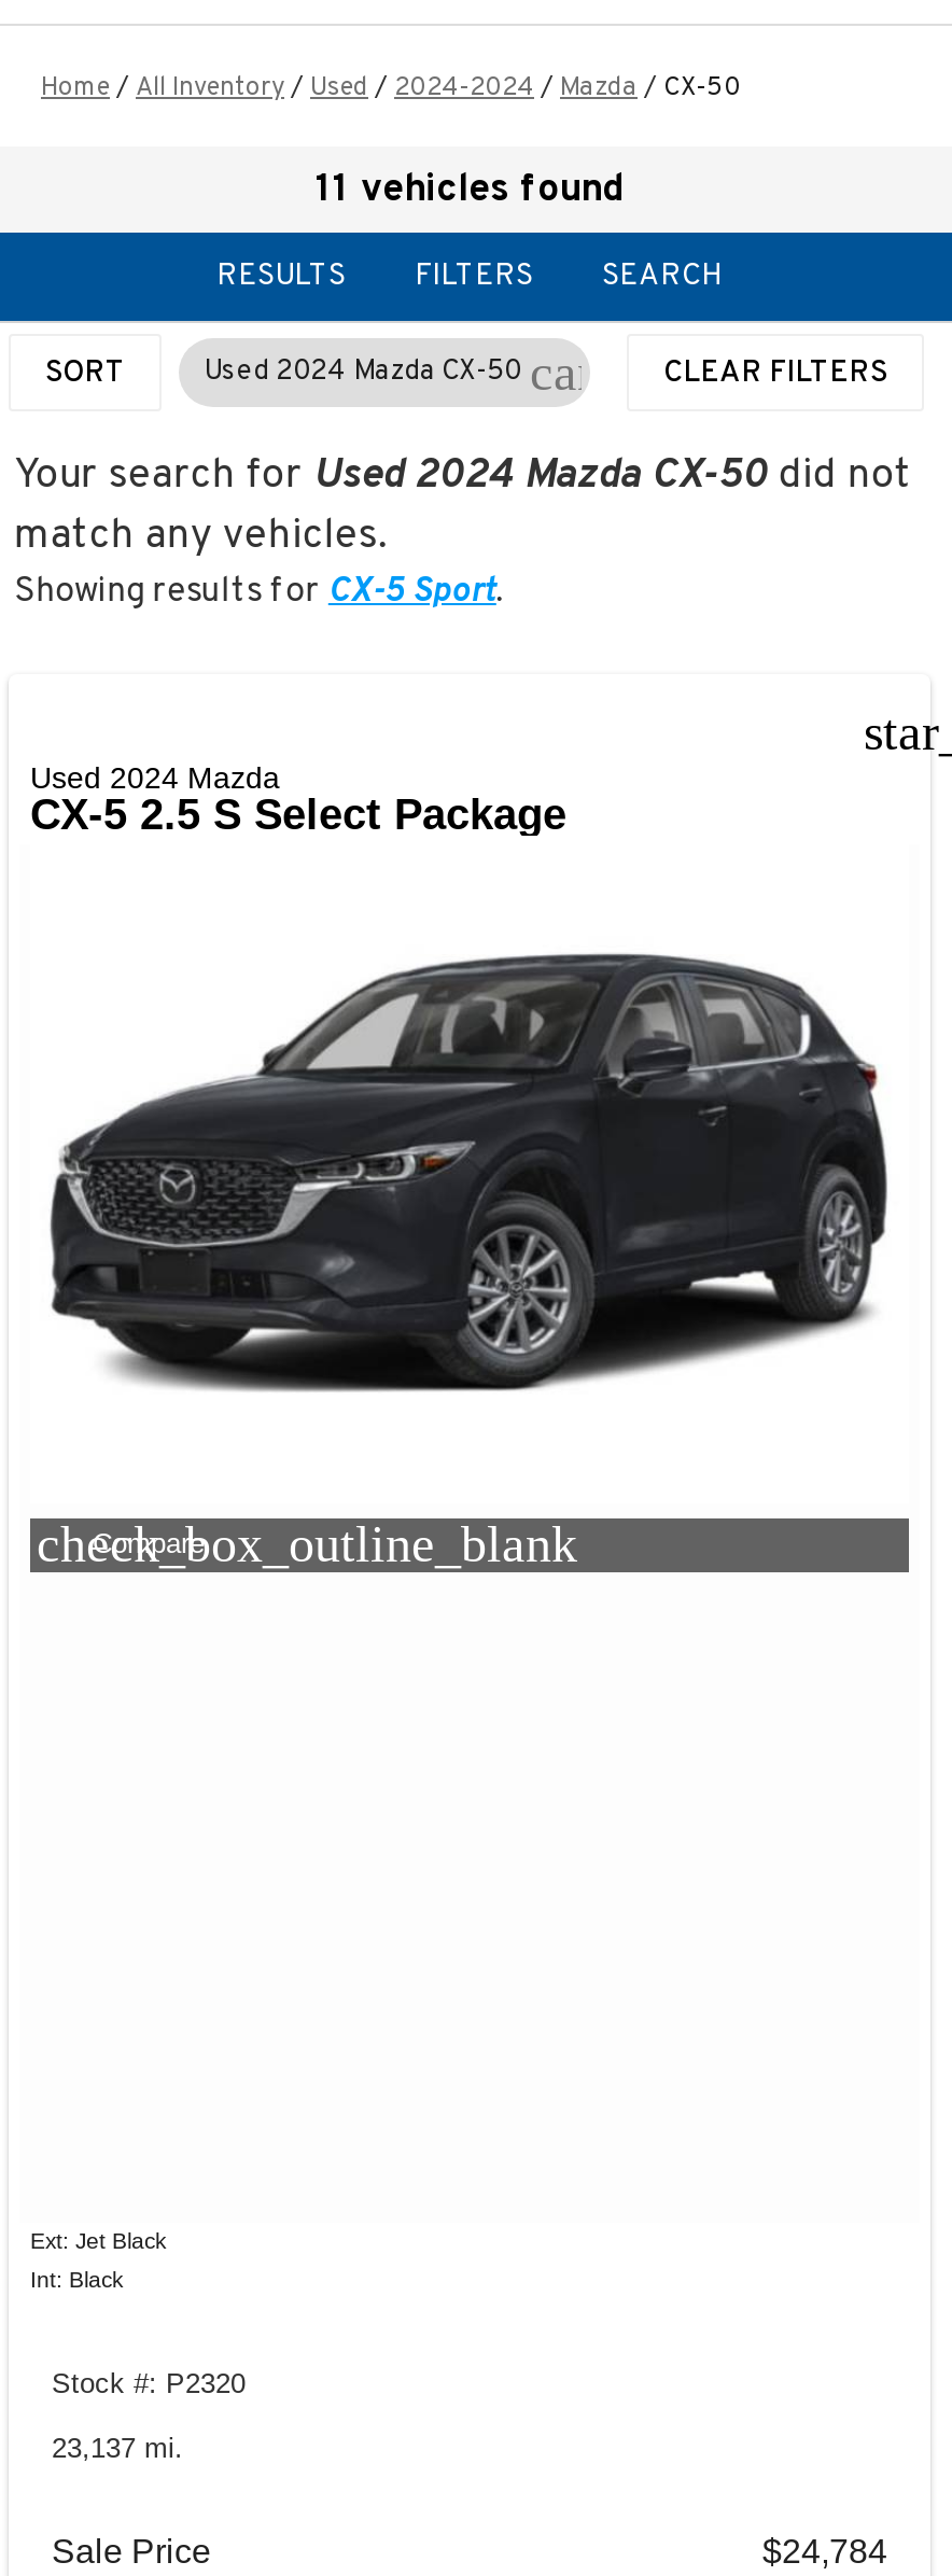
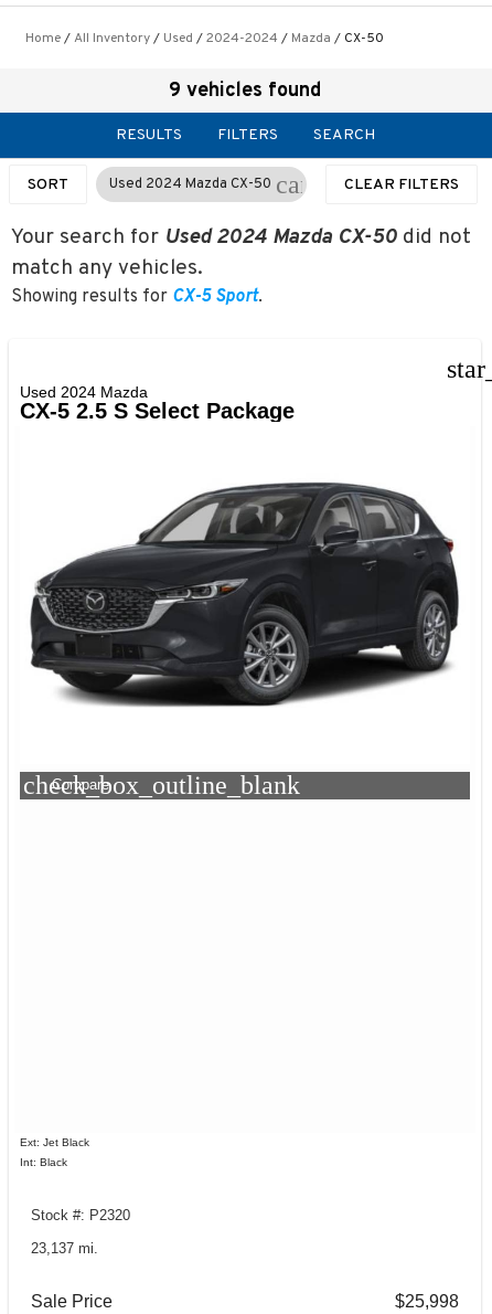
- 11 vehicles found
+ 9 vehicles found

- $24,784
+ $25,998
